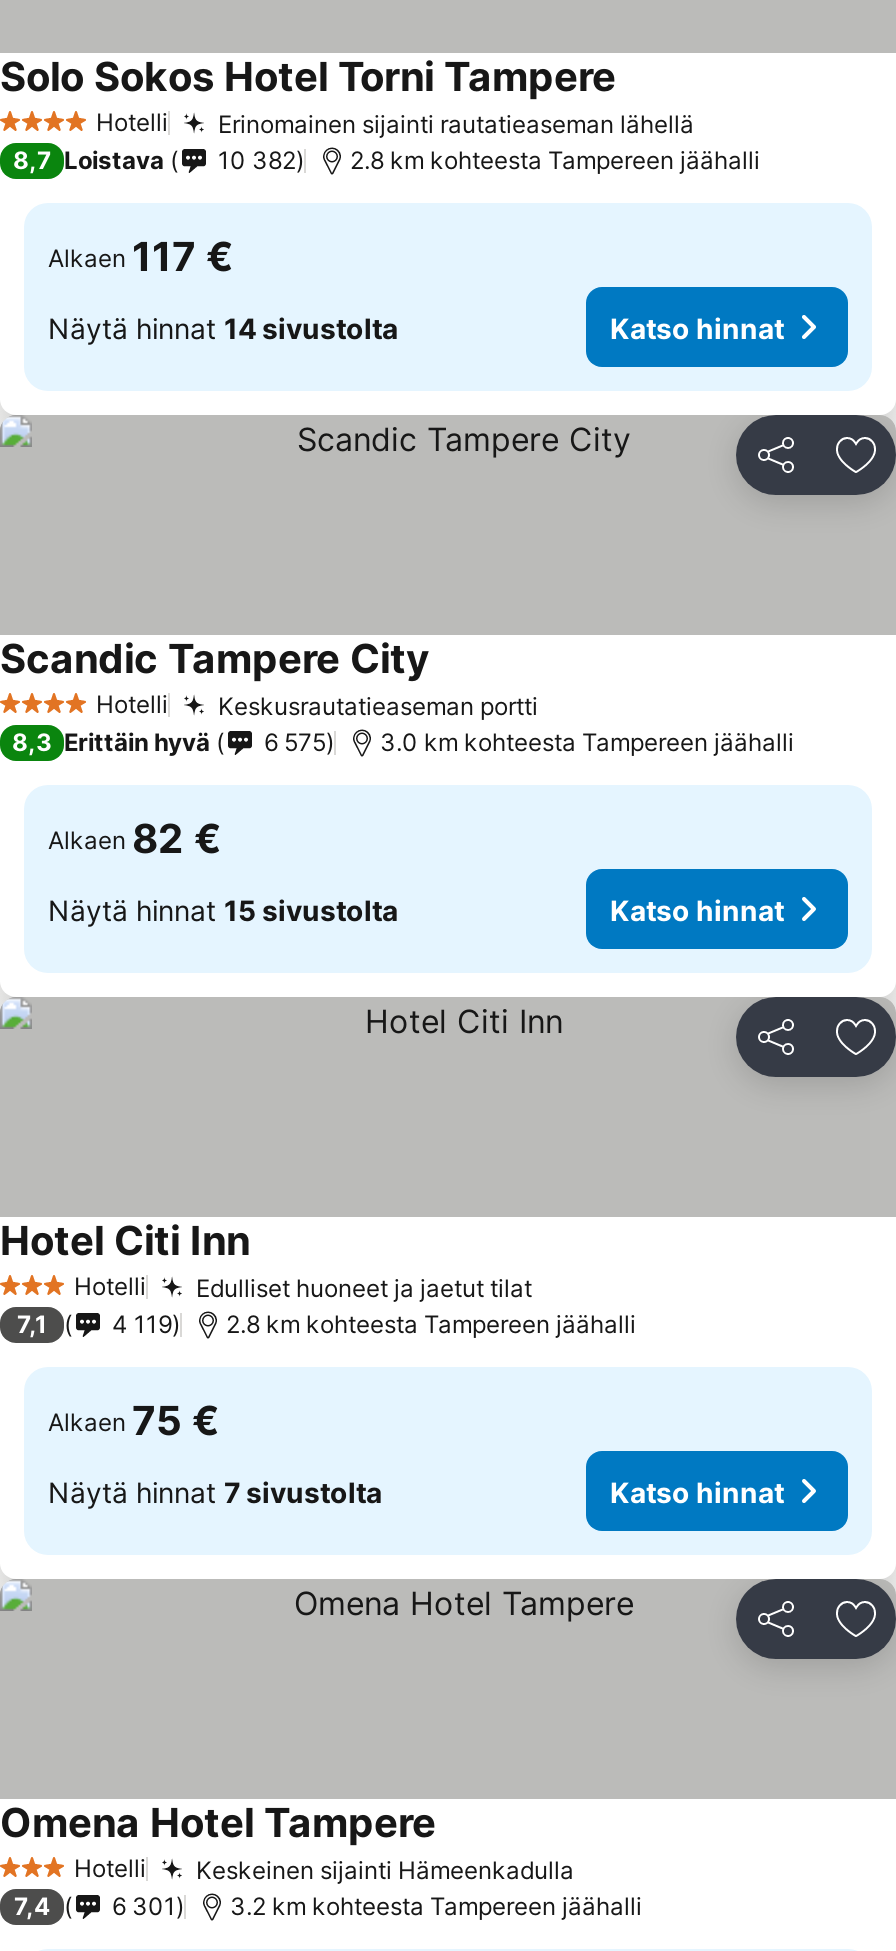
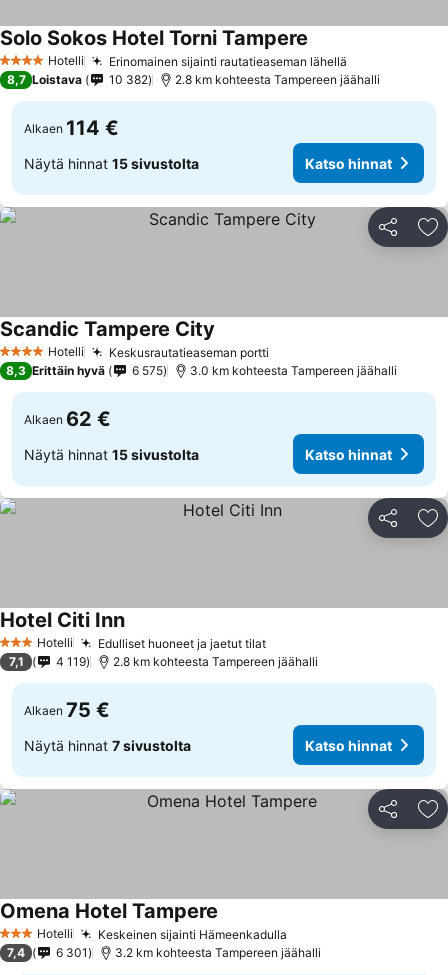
- Alkaen 117 €
+ Alkaen 114 €

- Näytä hinnat 14 sivustolta
+ Näytä hinnat 15 sivustolta

- Alkaen 82 €
+ Alkaen 62 €
